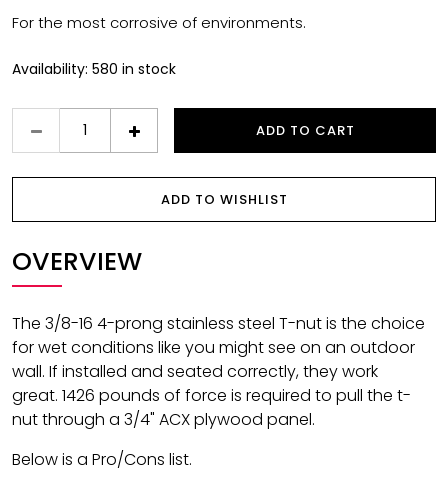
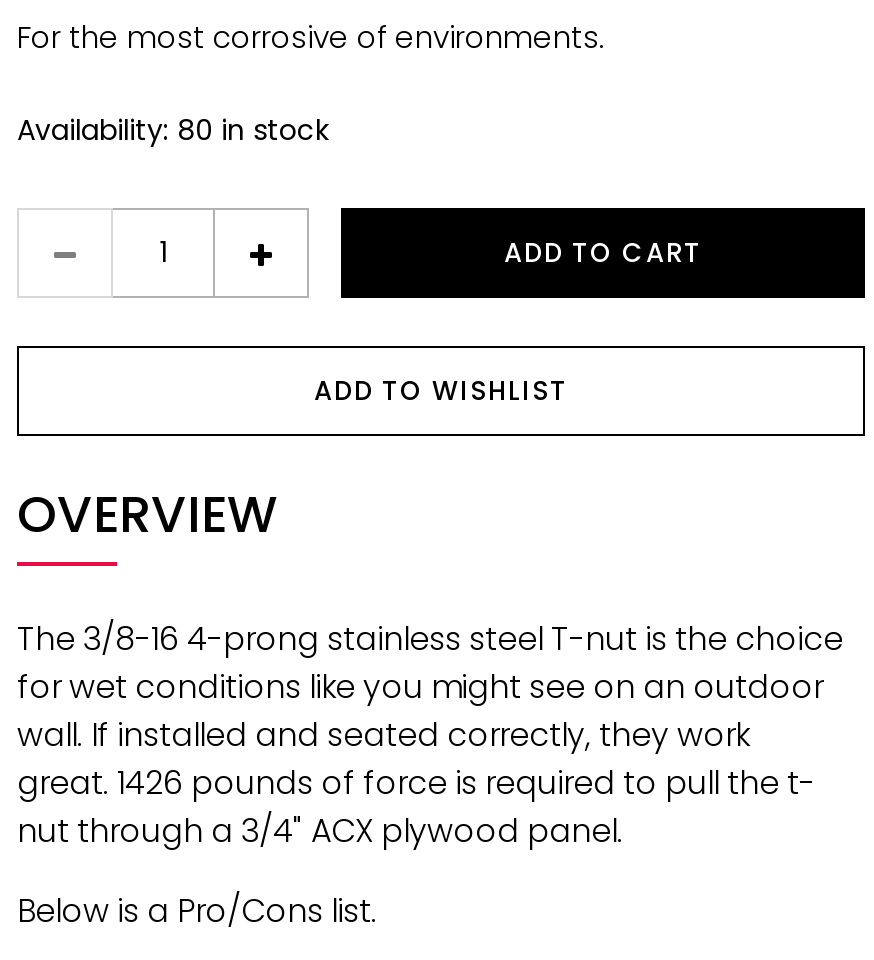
- Availability: 580 in stock
+ Availability: 80 in stock
